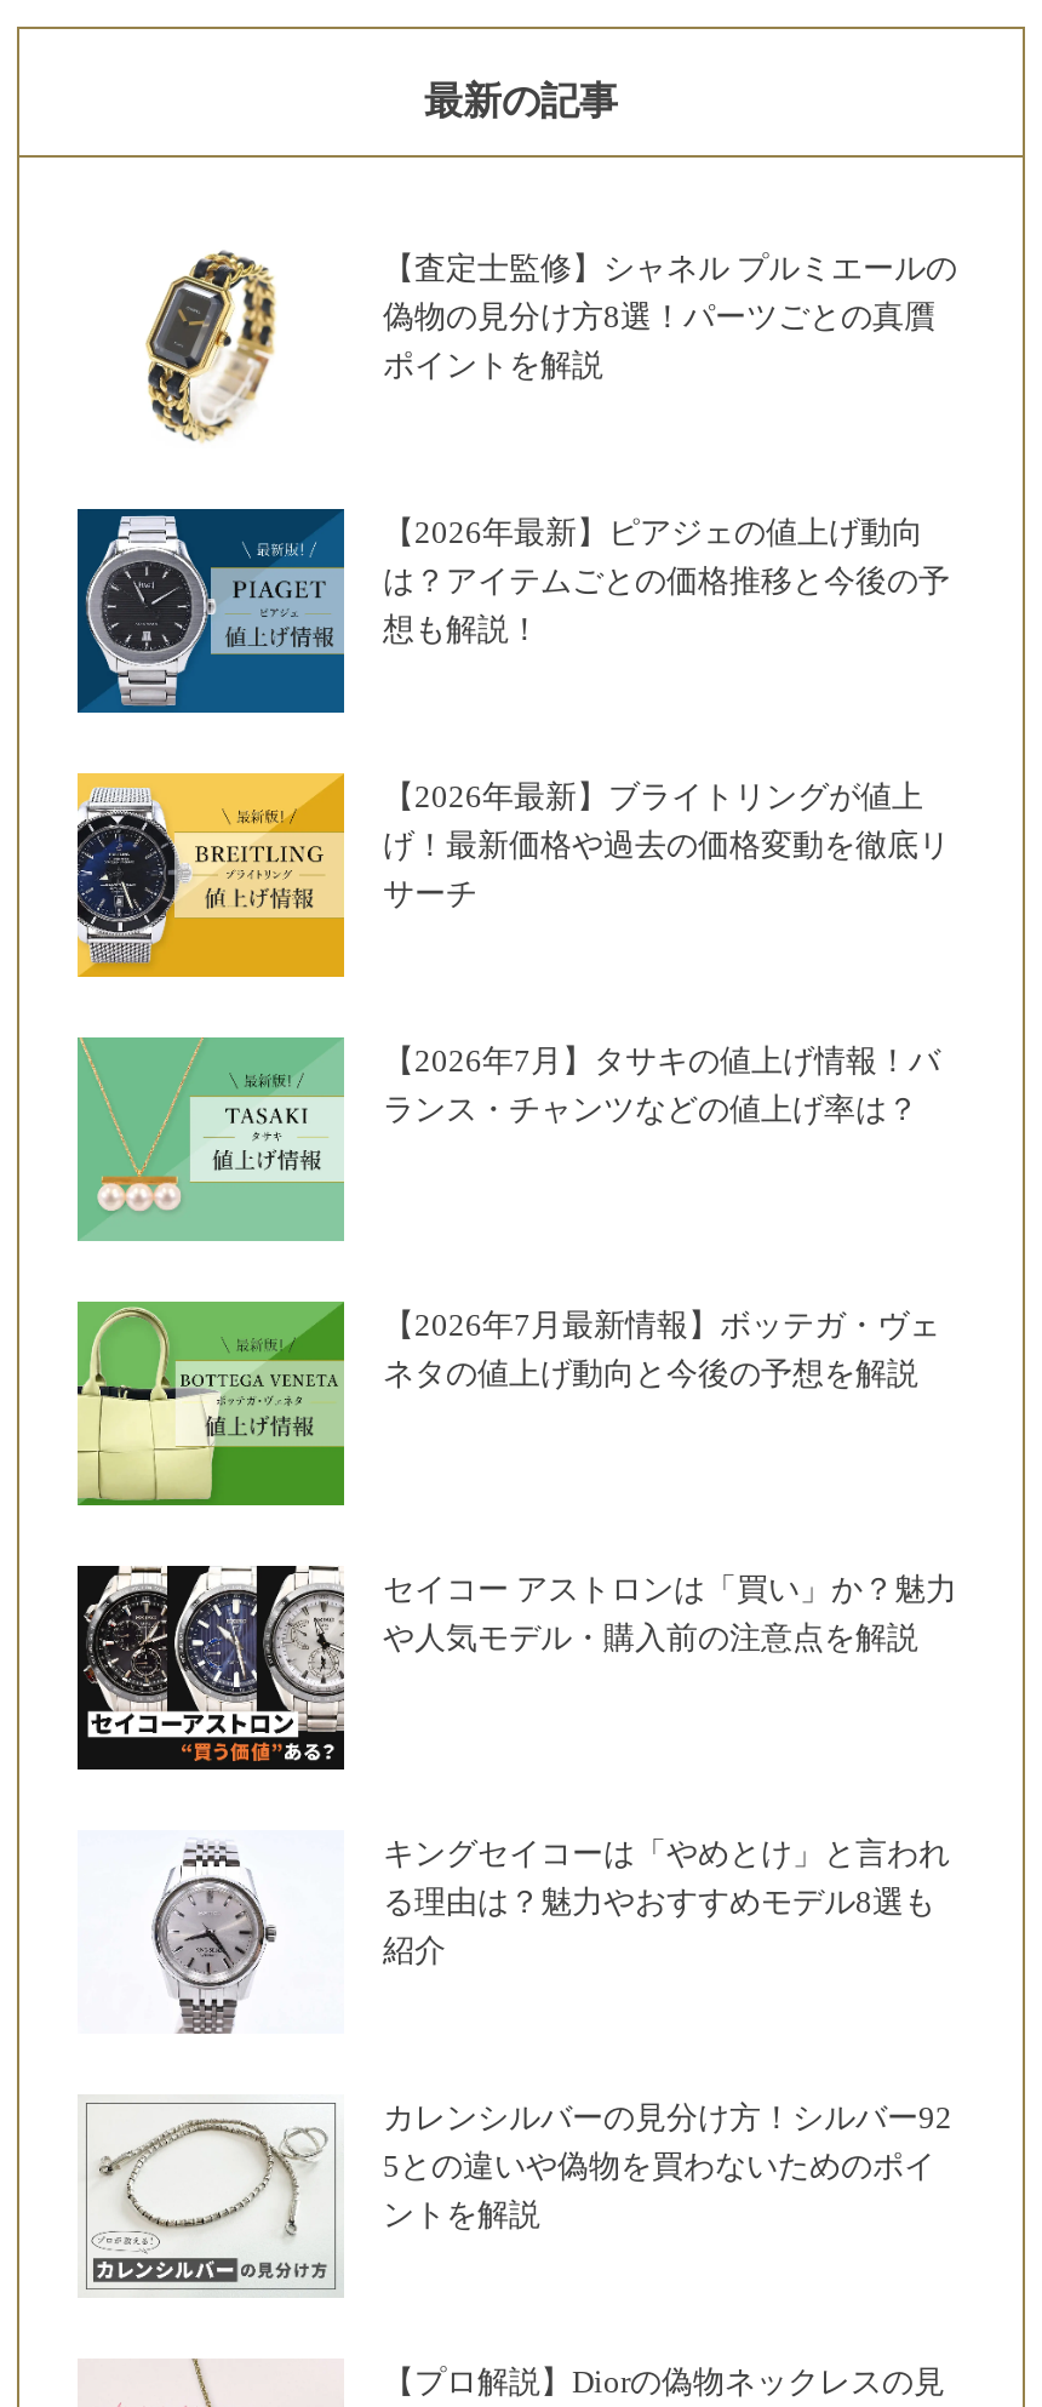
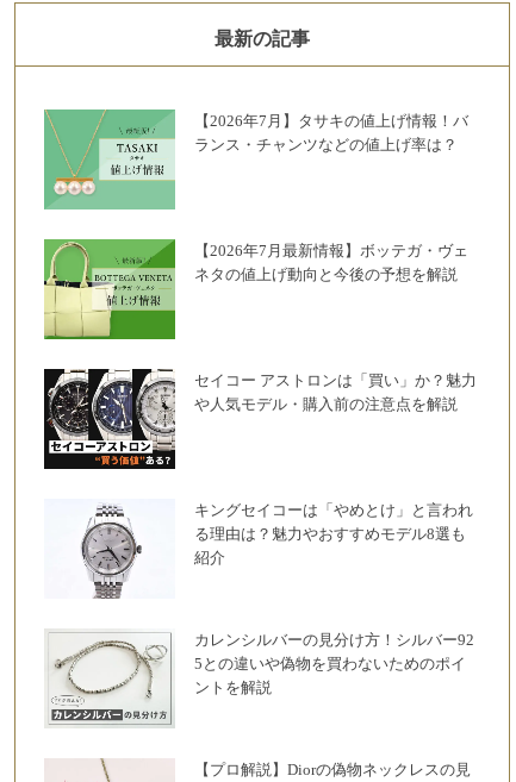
- [image]

- 【査定士監修】シャネル プルミエールの
- 偽物の見分け方8選！パーツごとの真贋
- ポイントを解説

- [image]
- 【2026年最新】ピアジェの値上げ動向
- は？アイテムごとの価格推移と今後の予
- 想も解説！

- [image]
- 【2026年最新】ブライトリングが値上
- げ！最新価格や過去の価格変動を徹底リ
- サーチ
